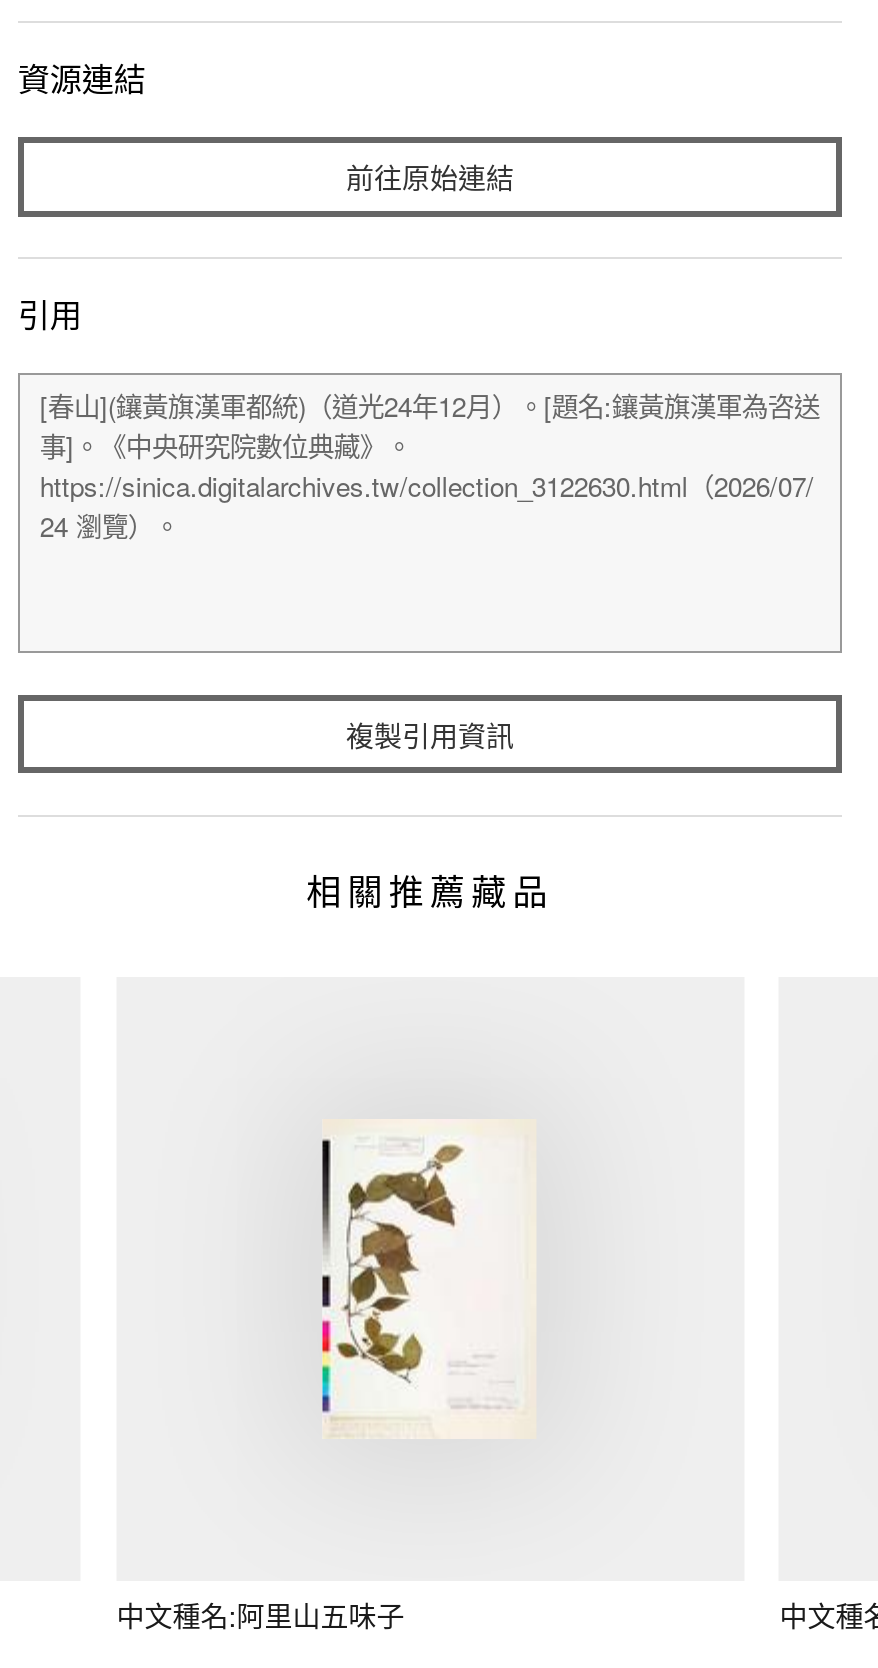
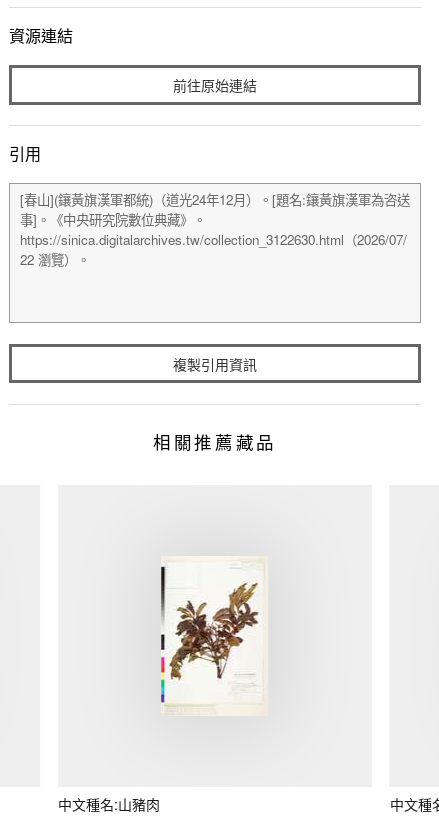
- [image]
+ [image]

- 中文種名:阿里山五味子
+ 中文種名:山豬肉
